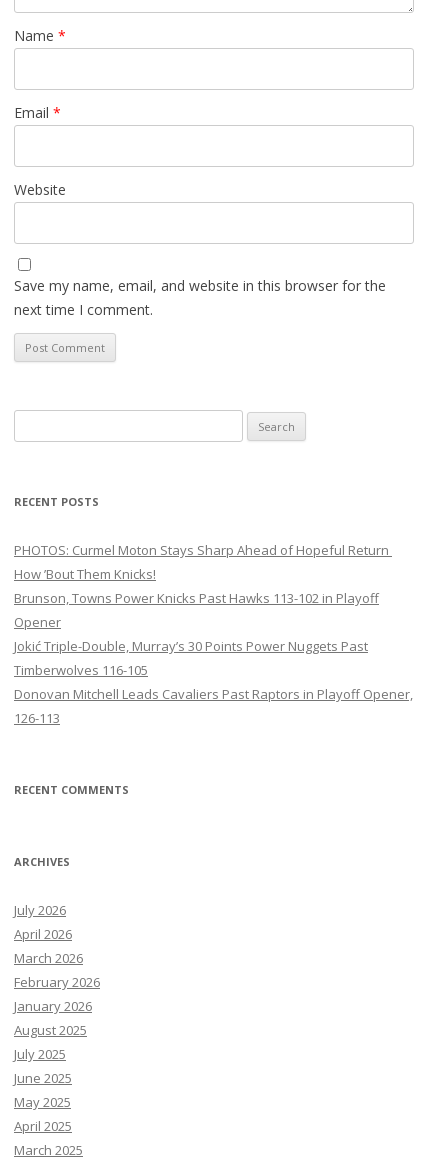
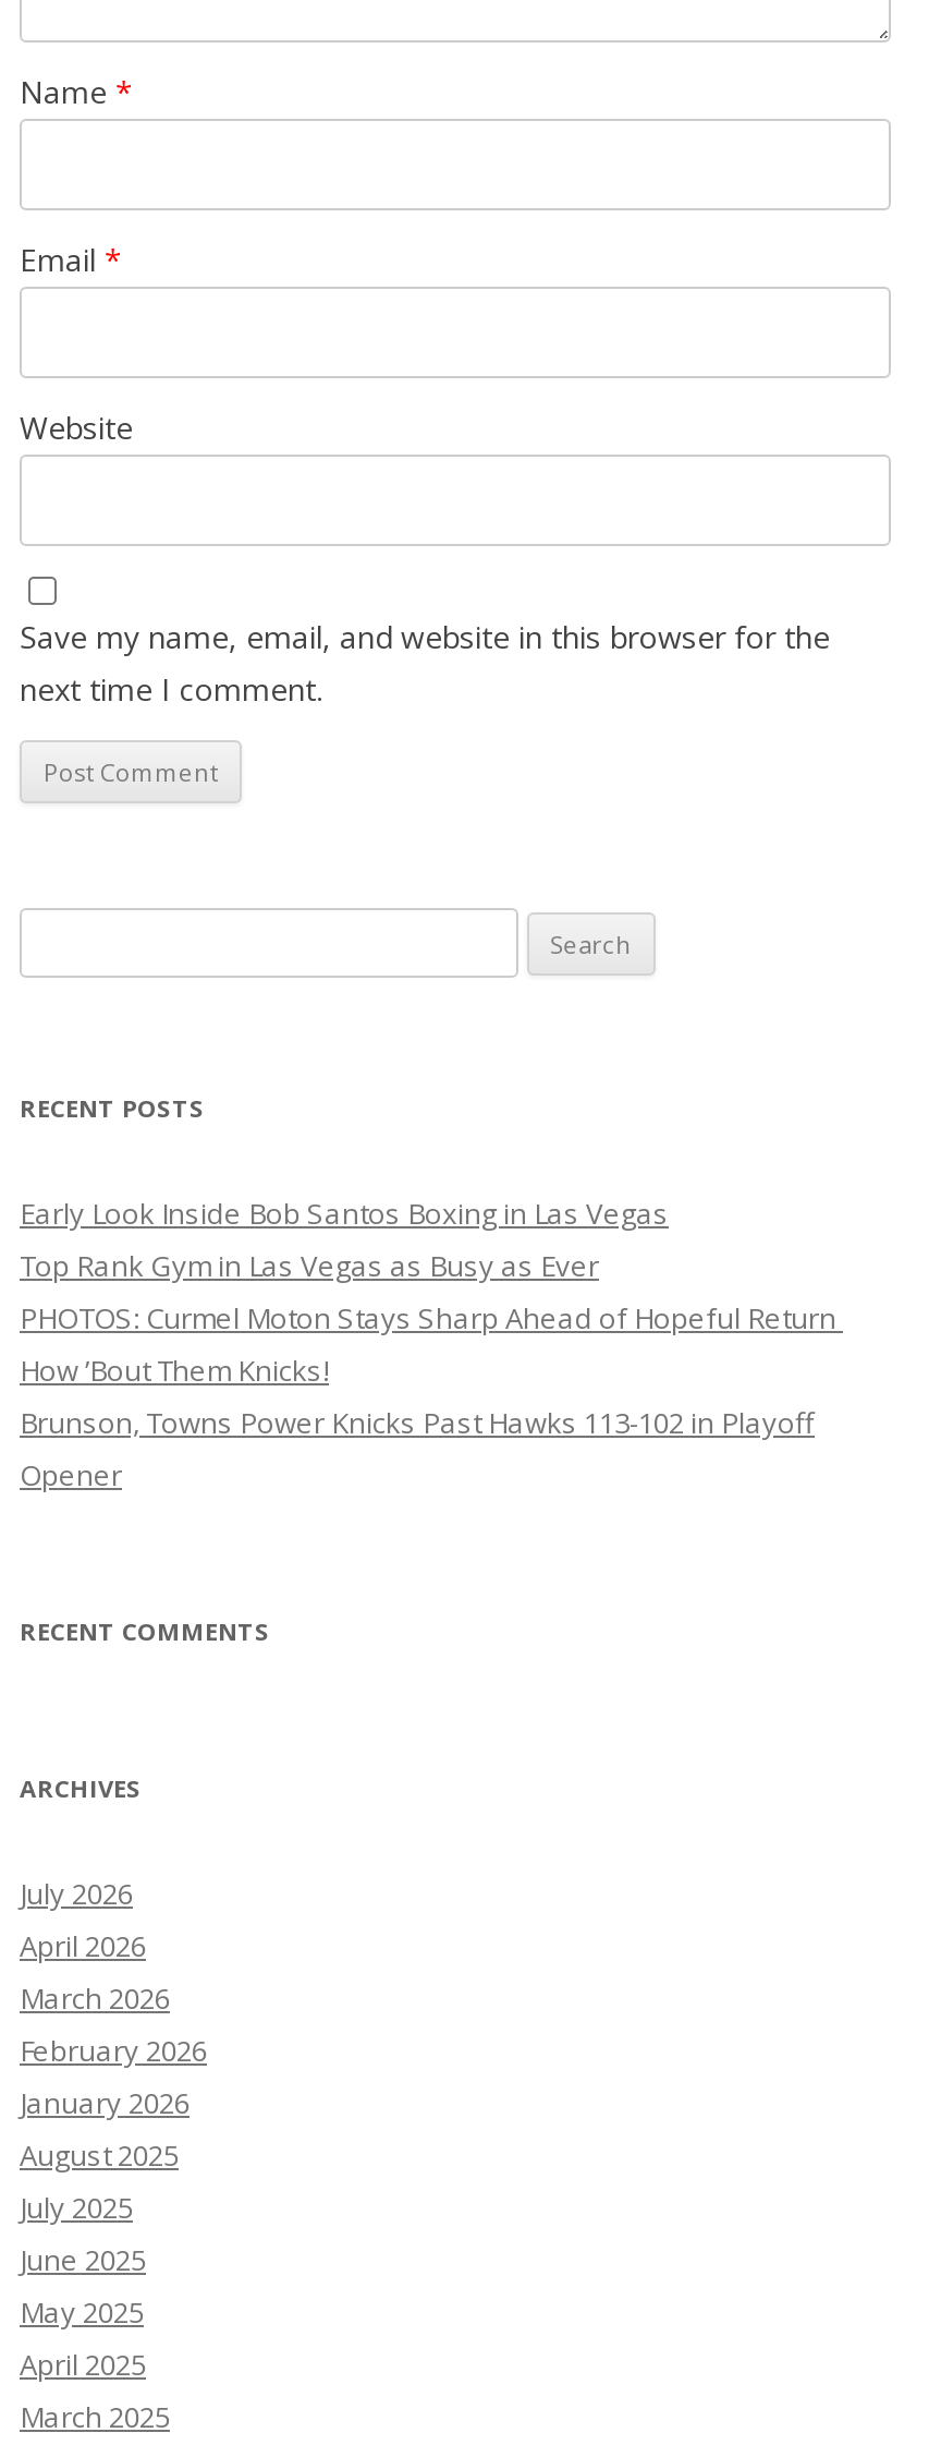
+ Early Look Inside Bob Santos Boxing in Las Vegas
+ Top Rank Gym in Las Vegas as Busy as Ever

moved down: PHOTOS: Curmel Moton Stays Sharp Ahead of Hopeful Return | How ’Bout Them Knicks! | Brunson, Towns Power Knicks Past Hawks 113-102 in Playoff | Opener

- Jokić Triple-Double, Murray’s 30 Points Power Nuggets Past
- Timberwolves 116-105
- Donovan Mitchell Leads Cavaliers Past Raptors in Playoff Opener,
- 126-113
